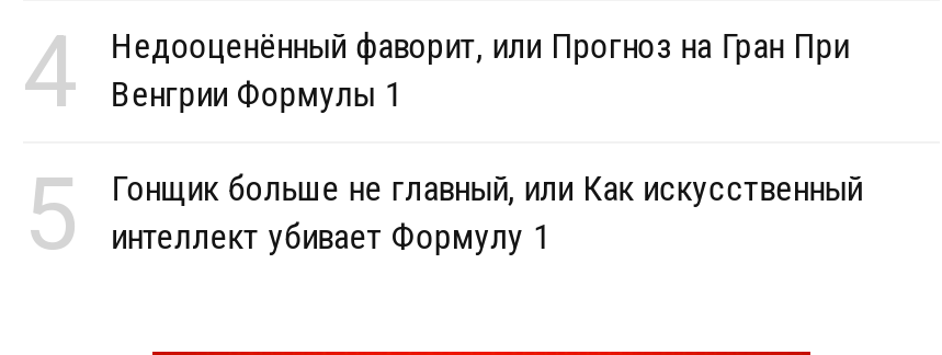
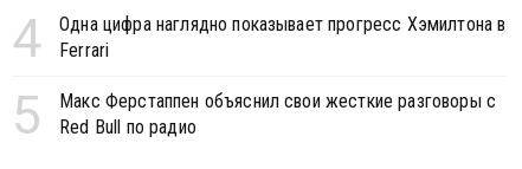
- Недооценённый фаворит, или Прогноз на Гран При
- Венгрии Формулы 1
+ Одна цифра наглядно показывает прогресс Хэмилтона в
+ Ferrari

- Гонщик больше не главный, или Как искусственный
- интеллект убивает Формулу 1
+ Макс Ферстаппен объяснил свои жесткие разговоры с
+ Red Bull по радио
